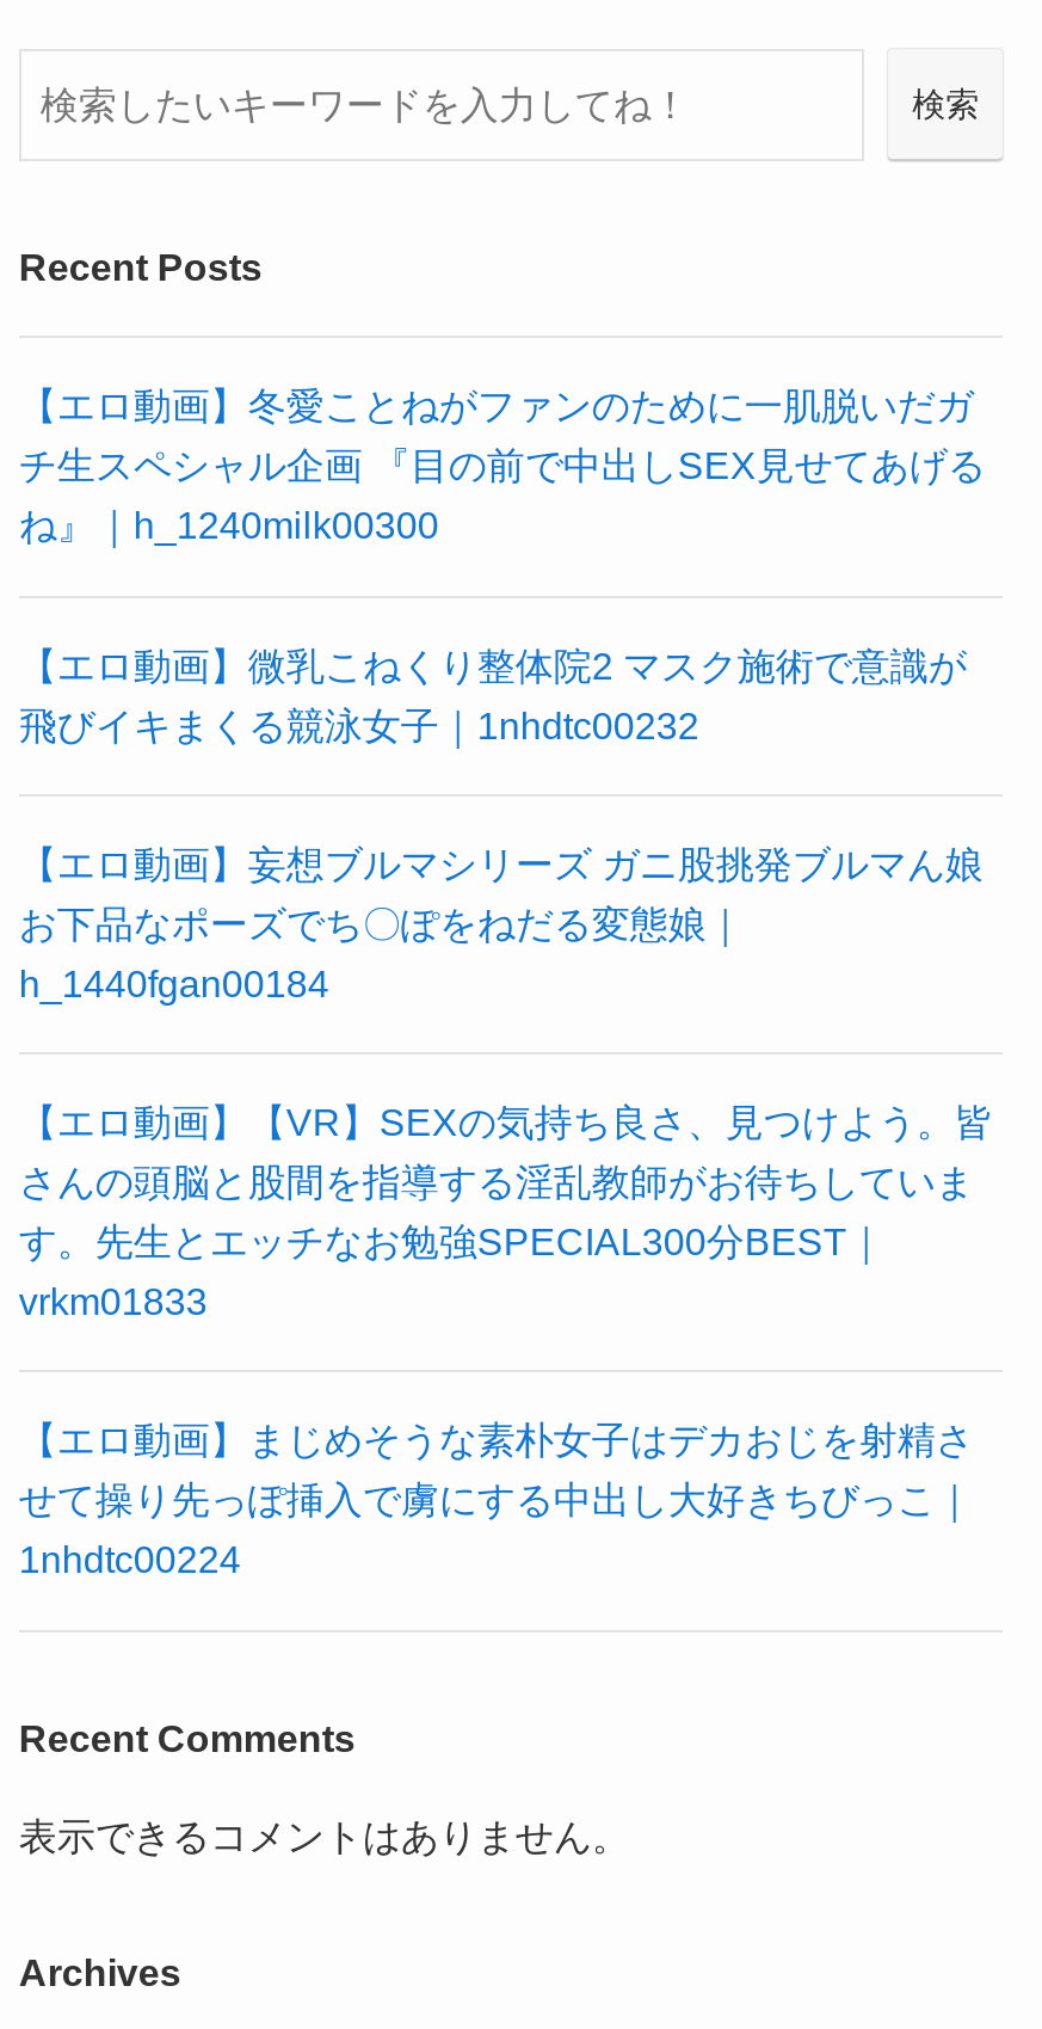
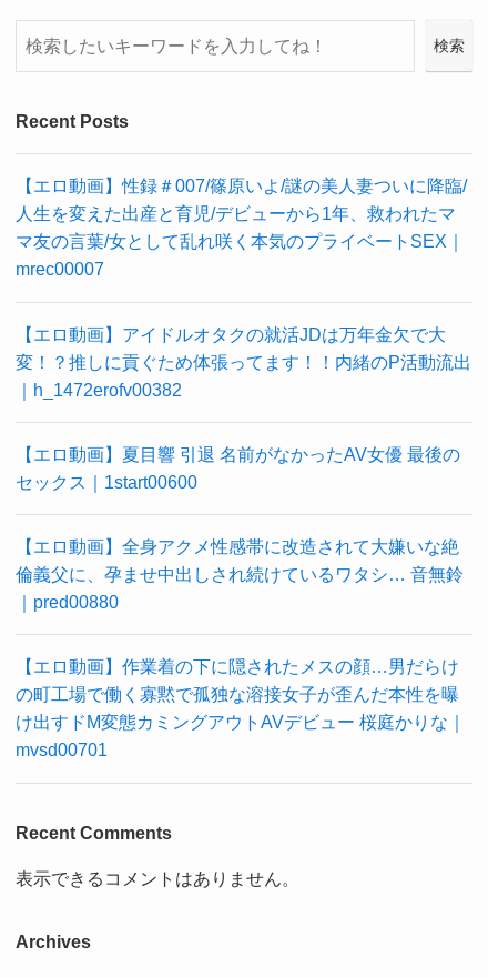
- 【エロ動画】冬愛ことねがファンのために一肌脱いだガ
- チ生スペシャル企画 『目の前で中出しSEX見せてあげる
- ね』｜h_1240milk00300
+ 【エロ動画】性録＃007/篠原いよ/謎の美人妻ついに降臨/
+ 人生を変えた出産と育児/デビューから1年、救われたマ
+ マ友の言葉/女として乱れ咲く本気のプライベートSEX｜
+ mrec00007

- 【エロ動画】微乳こねくり整体院2 マスク施術で意識が
- 飛びイキまくる競泳女子｜1nhdtc00232
+ 【エロ動画】アイドルオタクの就活JDは万年金欠で大
+ 変！？推しに貢ぐため体張ってます！！内緒のP活動流出
+ ｜h_1472erofv00382

- 【エロ動画】妄想ブルマシリーズ ガニ股挑発ブルマん娘
- お下品なポーズでち〇ぽをねだる変態娘｜
- h_1440fgan00184
+ 【エロ動画】夏目響 引退 名前がなかったAV女優 最後の
+ セックス｜1start00600

- 【エロ動画】【VR】SEXの気持ち良さ、見つけよう。皆
- さんの頭脳と股間を指導する淫乱教師がお待ちしていま
- す。先生とエッチなお勉強SPECIAL300分BEST｜
- vrkm01833
+ 【エロ動画】全身アクメ性感帯に改造されて大嫌いな絶
+ 倫義父に、孕ませ中出しされ続けているワタシ… 音無鈴
+ ｜pred00880

- 【エロ動画】まじめそうな素朴女子はデカおじを射精さ
- せて操り先っぽ挿入で虜にする中出し大好きちびっこ｜
- 1nhdtc00224
+ 【エロ動画】作業着の下に隠されたメスの顔…男だらけ
+ の町工場で働く寡黙で孤独な溶接女子が歪んだ本性を曝
+ け出すドM変態カミングアウトAVデビュー 桜庭かりな｜
+ mvsd00701
